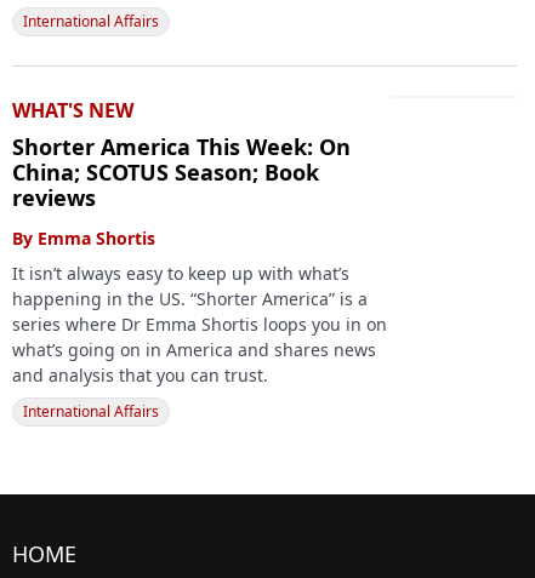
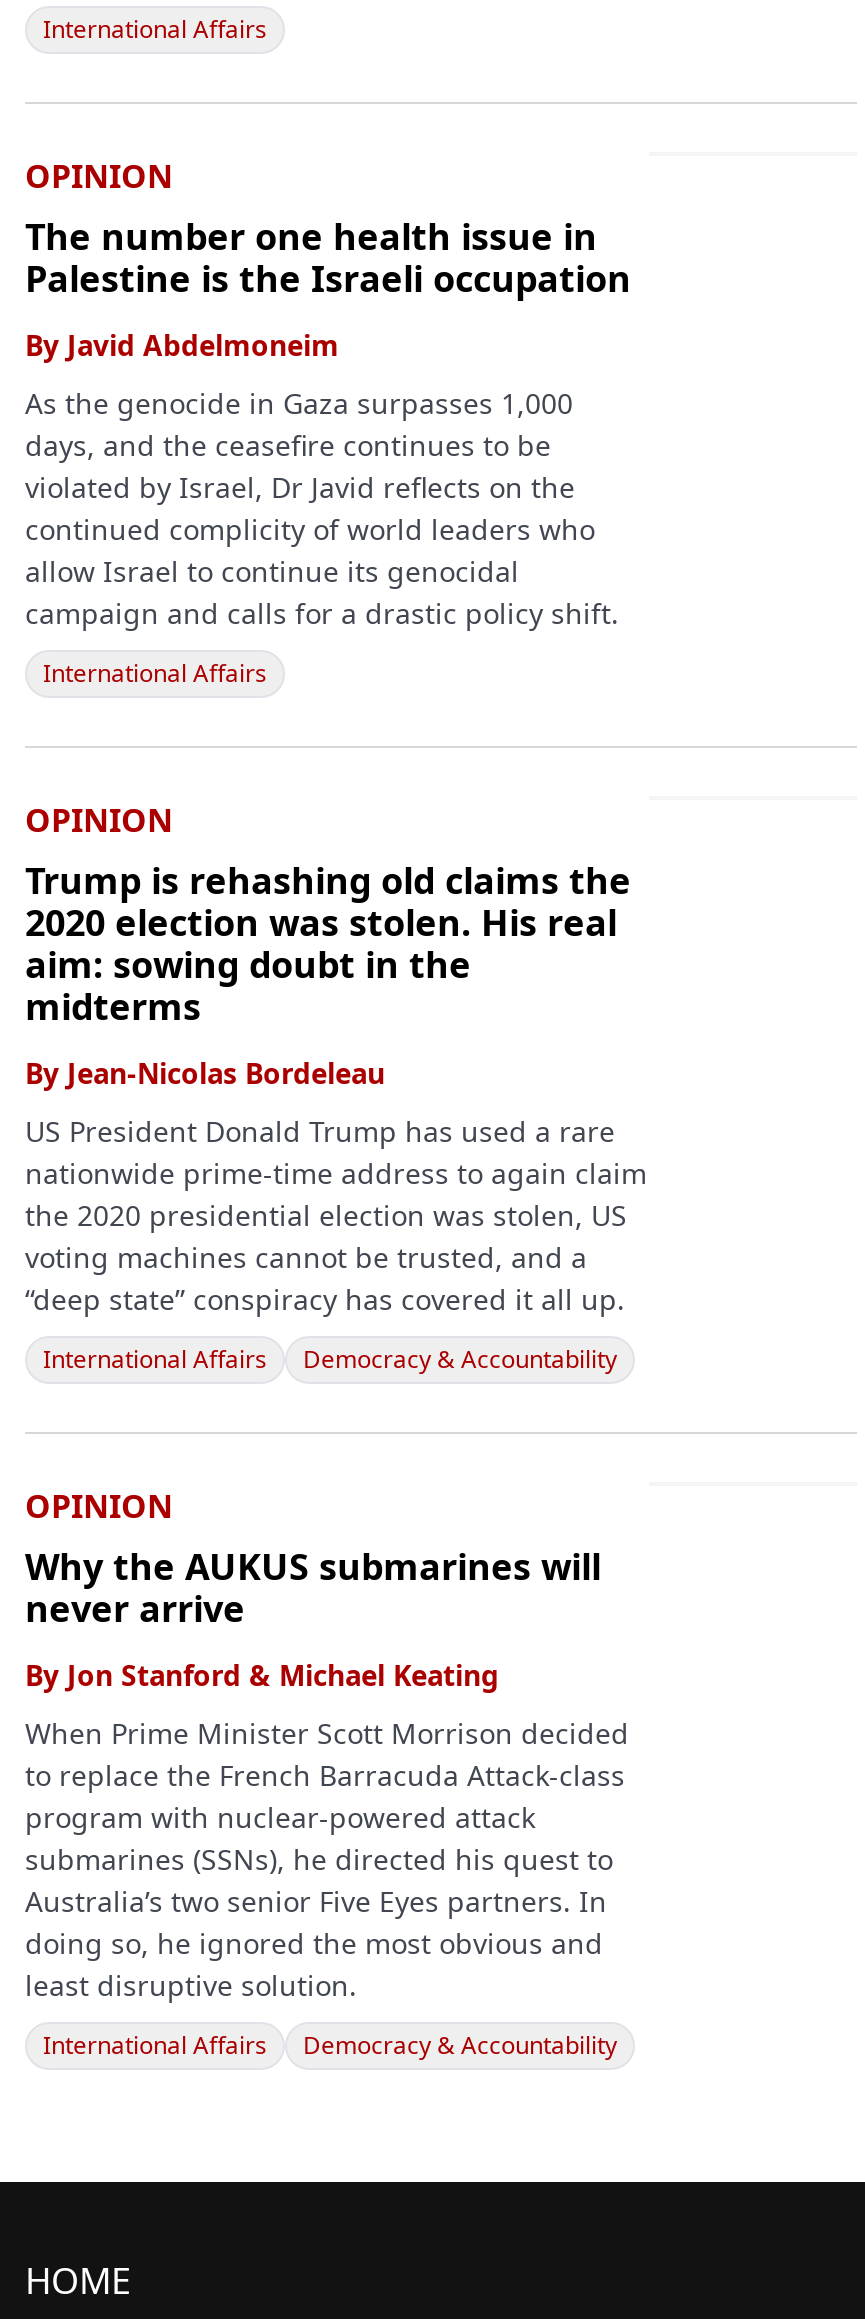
- WHAT'S NEW
- Shorter America This Week: On
- China; SCOTUS Season; Book
- reviews
+ OPINION
+ The number one health issue in
+ Palestine is the Israeli occupation

- By Emma Shortis
+ By Javid Abdelmoneim

- It isn’t always easy to keep up with what’s
- happening in the US. “Shorter America” is a
- series where Dr Emma Shortis loops you in on
- what’s going on in America and shares news
- and analysis that you can trust.
+ As the genocide in Gaza surpasses 1,000
+ days, and the ceasefire continues to be
+ violated by Israel, Dr Javid reflects on the
+ continued complicity of world leaders who
+ allow Israel to continue its genocidal
+ campaign and calls for a drastic policy shift.

+ OPINION
+ Trump is rehashing old claims the
+ 2020 election was stolen. His real
+ aim: sowing doubt in the
+ midterms
+ By Jean-Nicolas Bordeleau
+ US President Donald Trump has used a rare
+ nationwide prime-time address to again claim
+ the 2020 presidential election was stolen, US
+ voting machines cannot be trusted, and a
+ “deep state” conspiracy has covered it all up.
+ International Affairs
+ Democracy & Accountability
+ OPINION
+ Why the AUKUS submarines will
+ never arrive
+ By Jon Stanford & Michael Keating
+ When Prime Minister Scott Morrison decided
+ to replace the French Barracuda Attack-class
+ program with nuclear-powered attack
+ submarines (SSNs), he directed his quest to
+ Australia’s two senior Five Eyes partners. In
+ doing so, he ignored the most obvious and
+ least disruptive solution.
+ International Affairs
+ Democracy & Accountability
